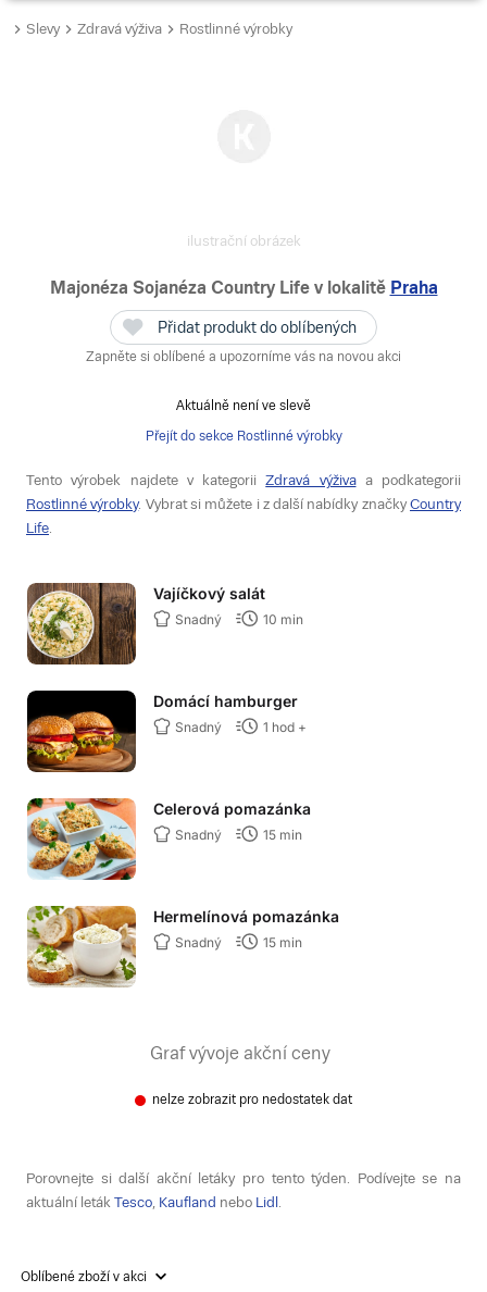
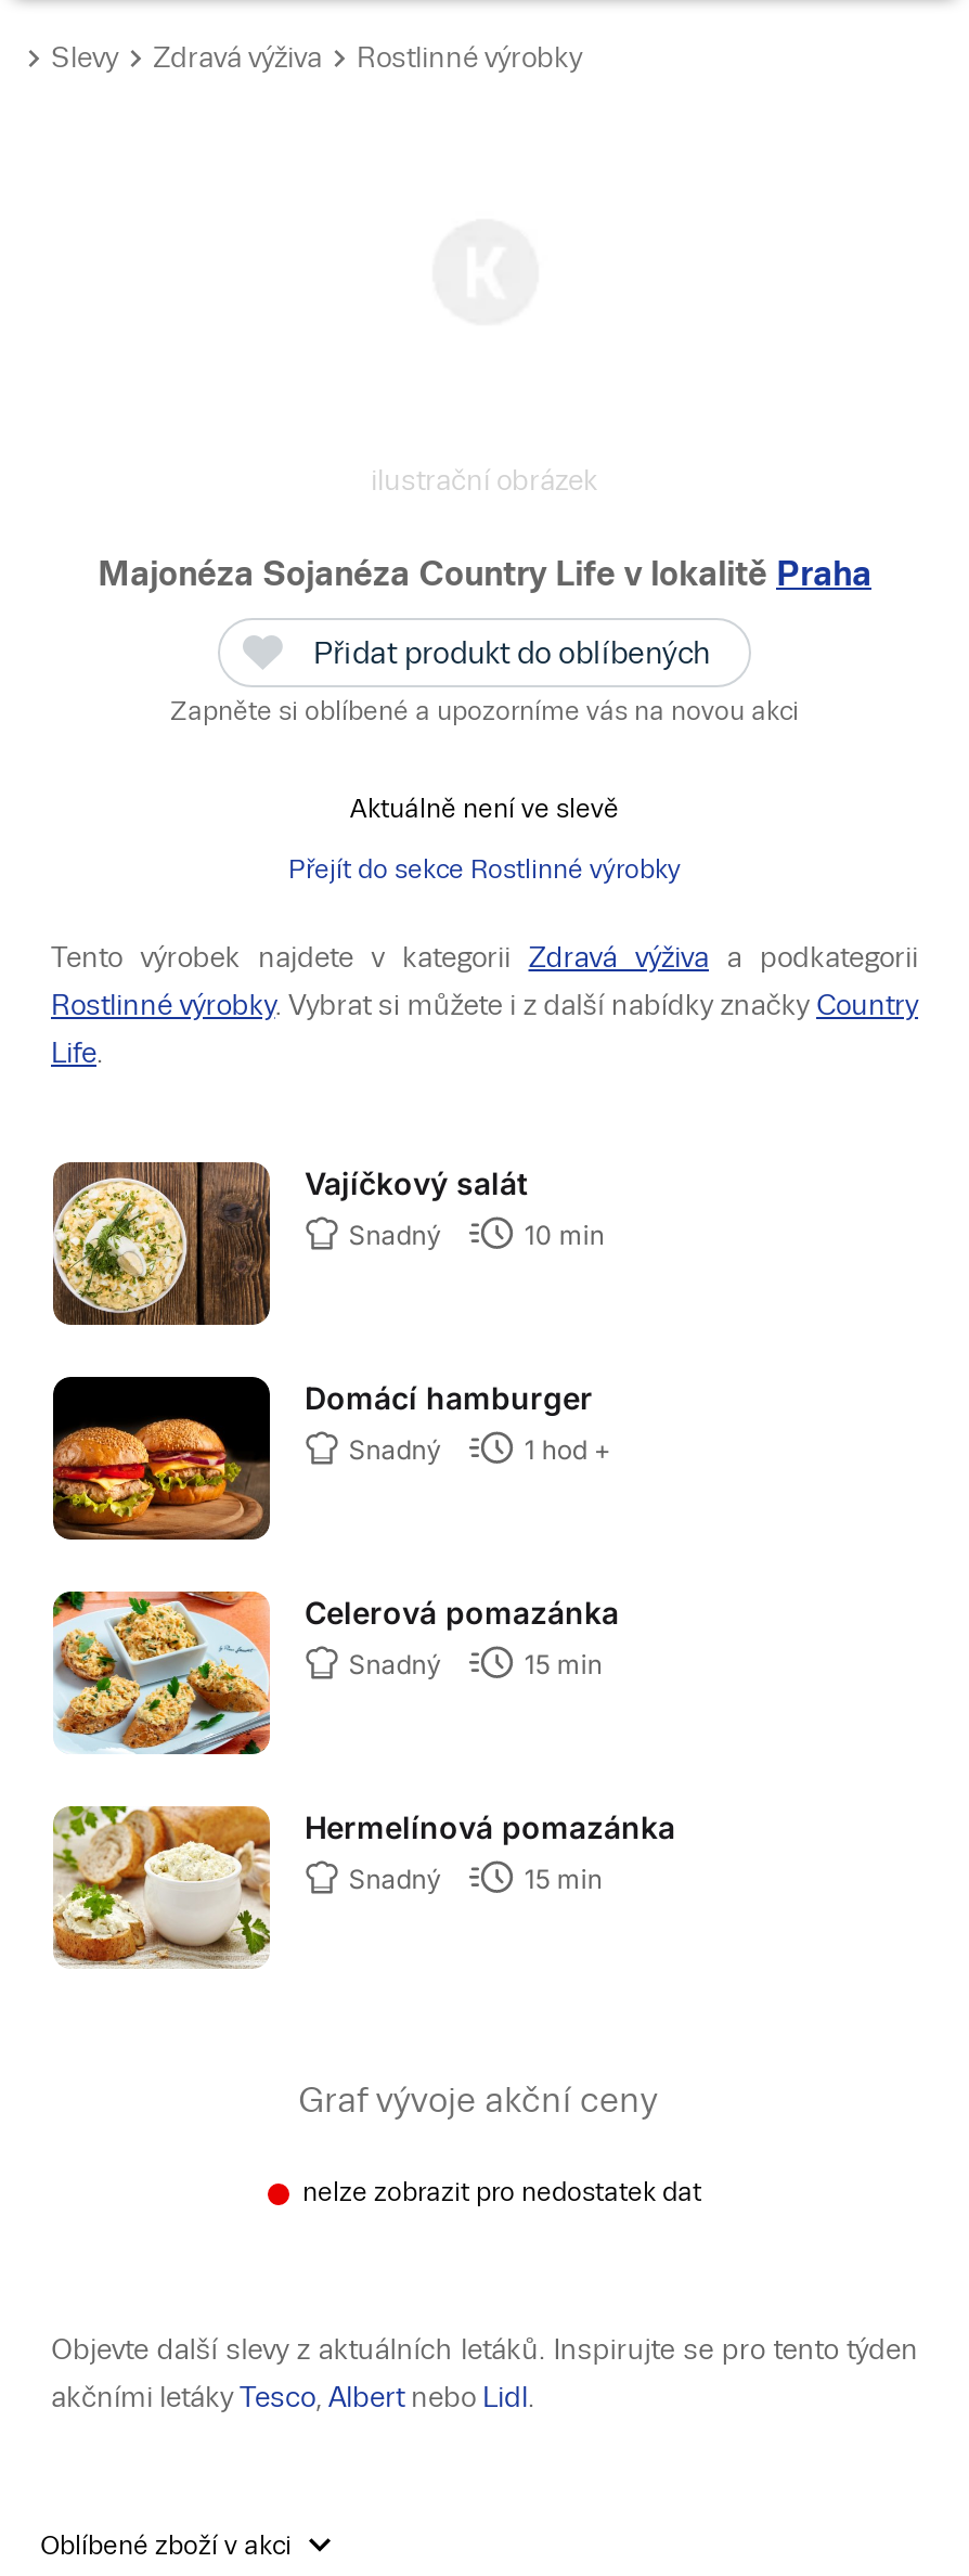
- Porovnejte si další akční letáky pro tento týden. Podívejte se na
+ Objevte další slevy z aktuálních letáků. Inspirujte se pro tento týden

- aktuální letákTesco, Kaufland nebo Lidl.
+ akčními letákyTesco, Albert nebo Lidl.
